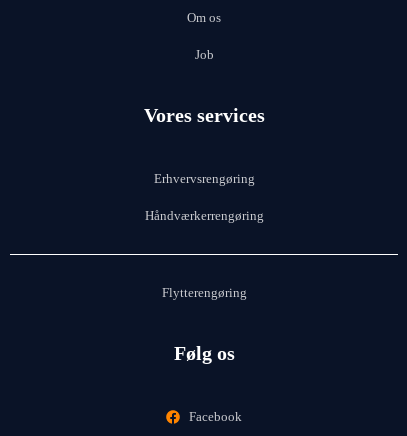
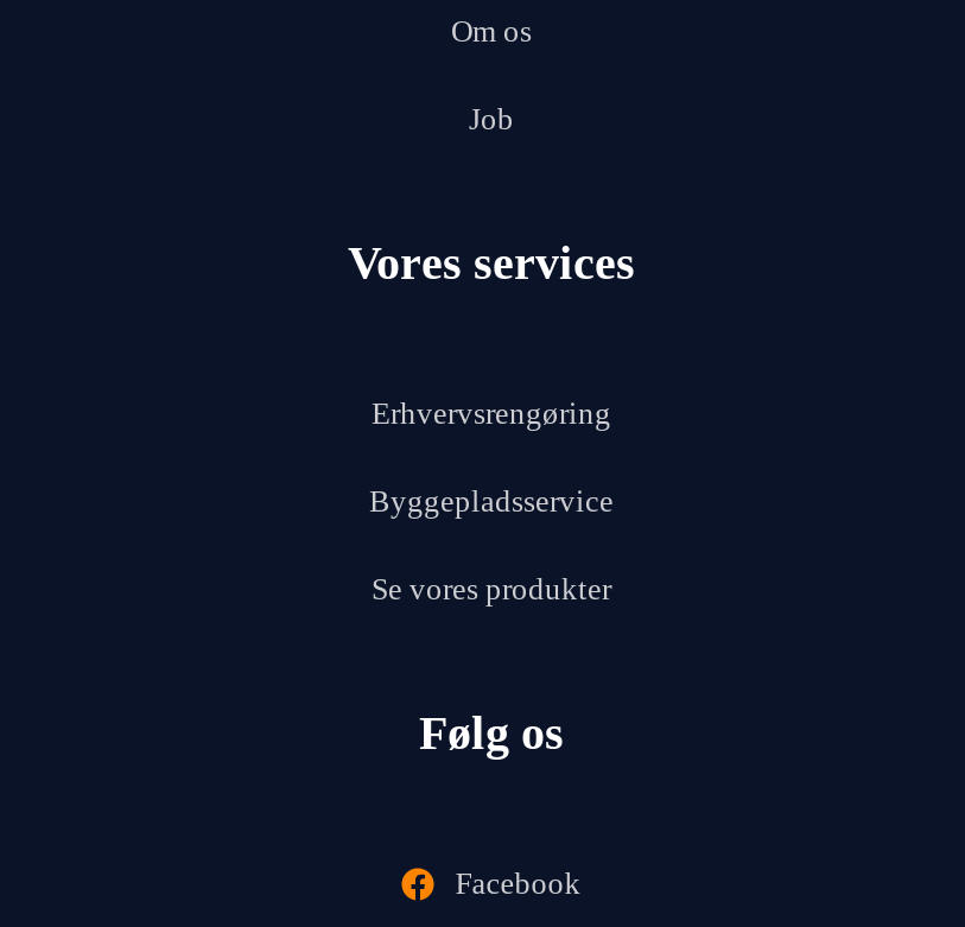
- Håndværkerrengøring
+ Byggepladsservice

- Flytterengøring
+ Se vores produkter
